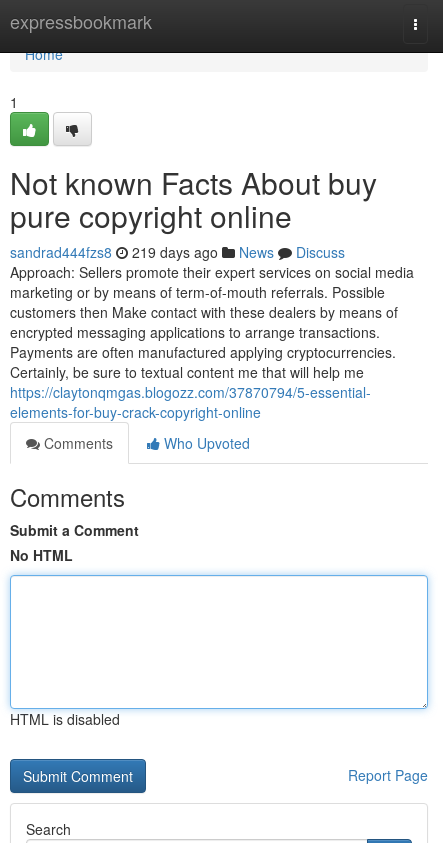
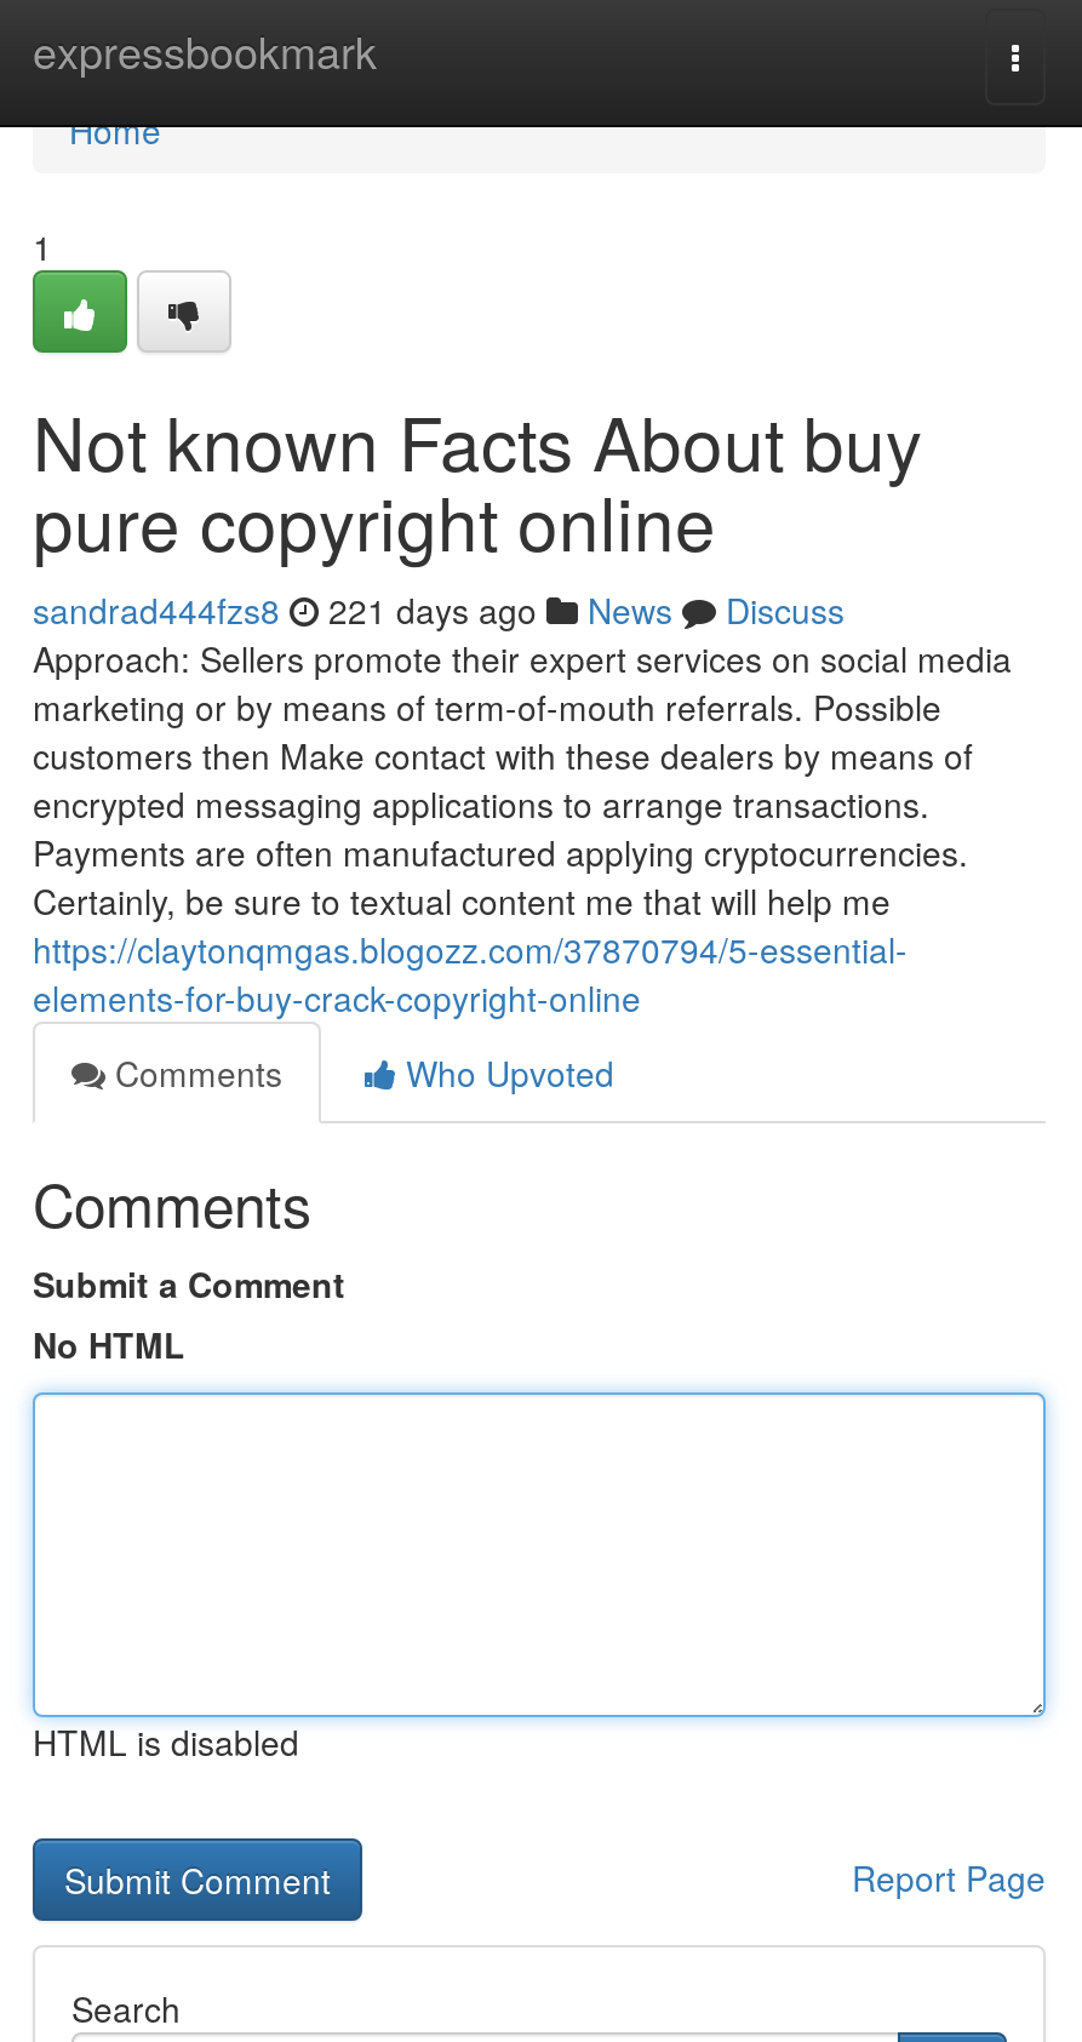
- sandrad444fzs8 219 days ago News Discuss
+ sandrad444fzs8 221 days ago News Discuss
